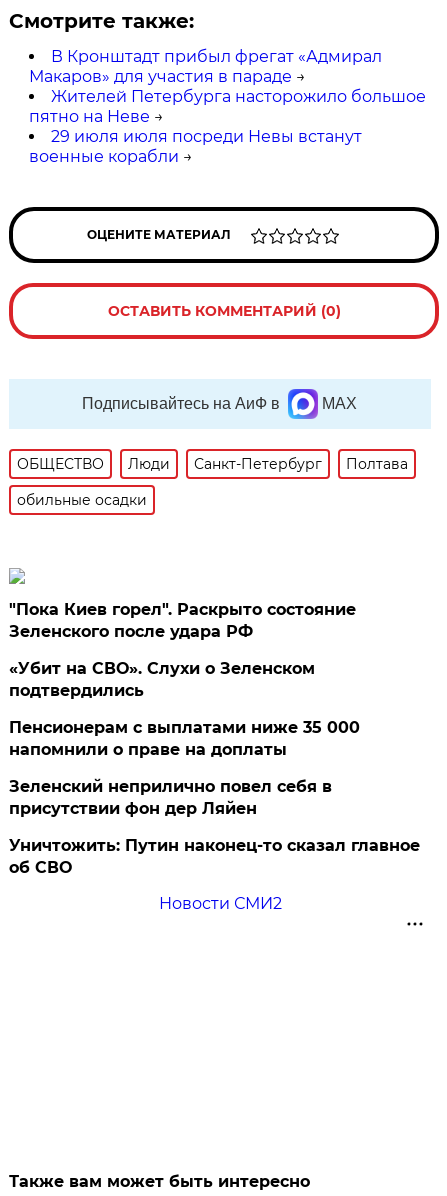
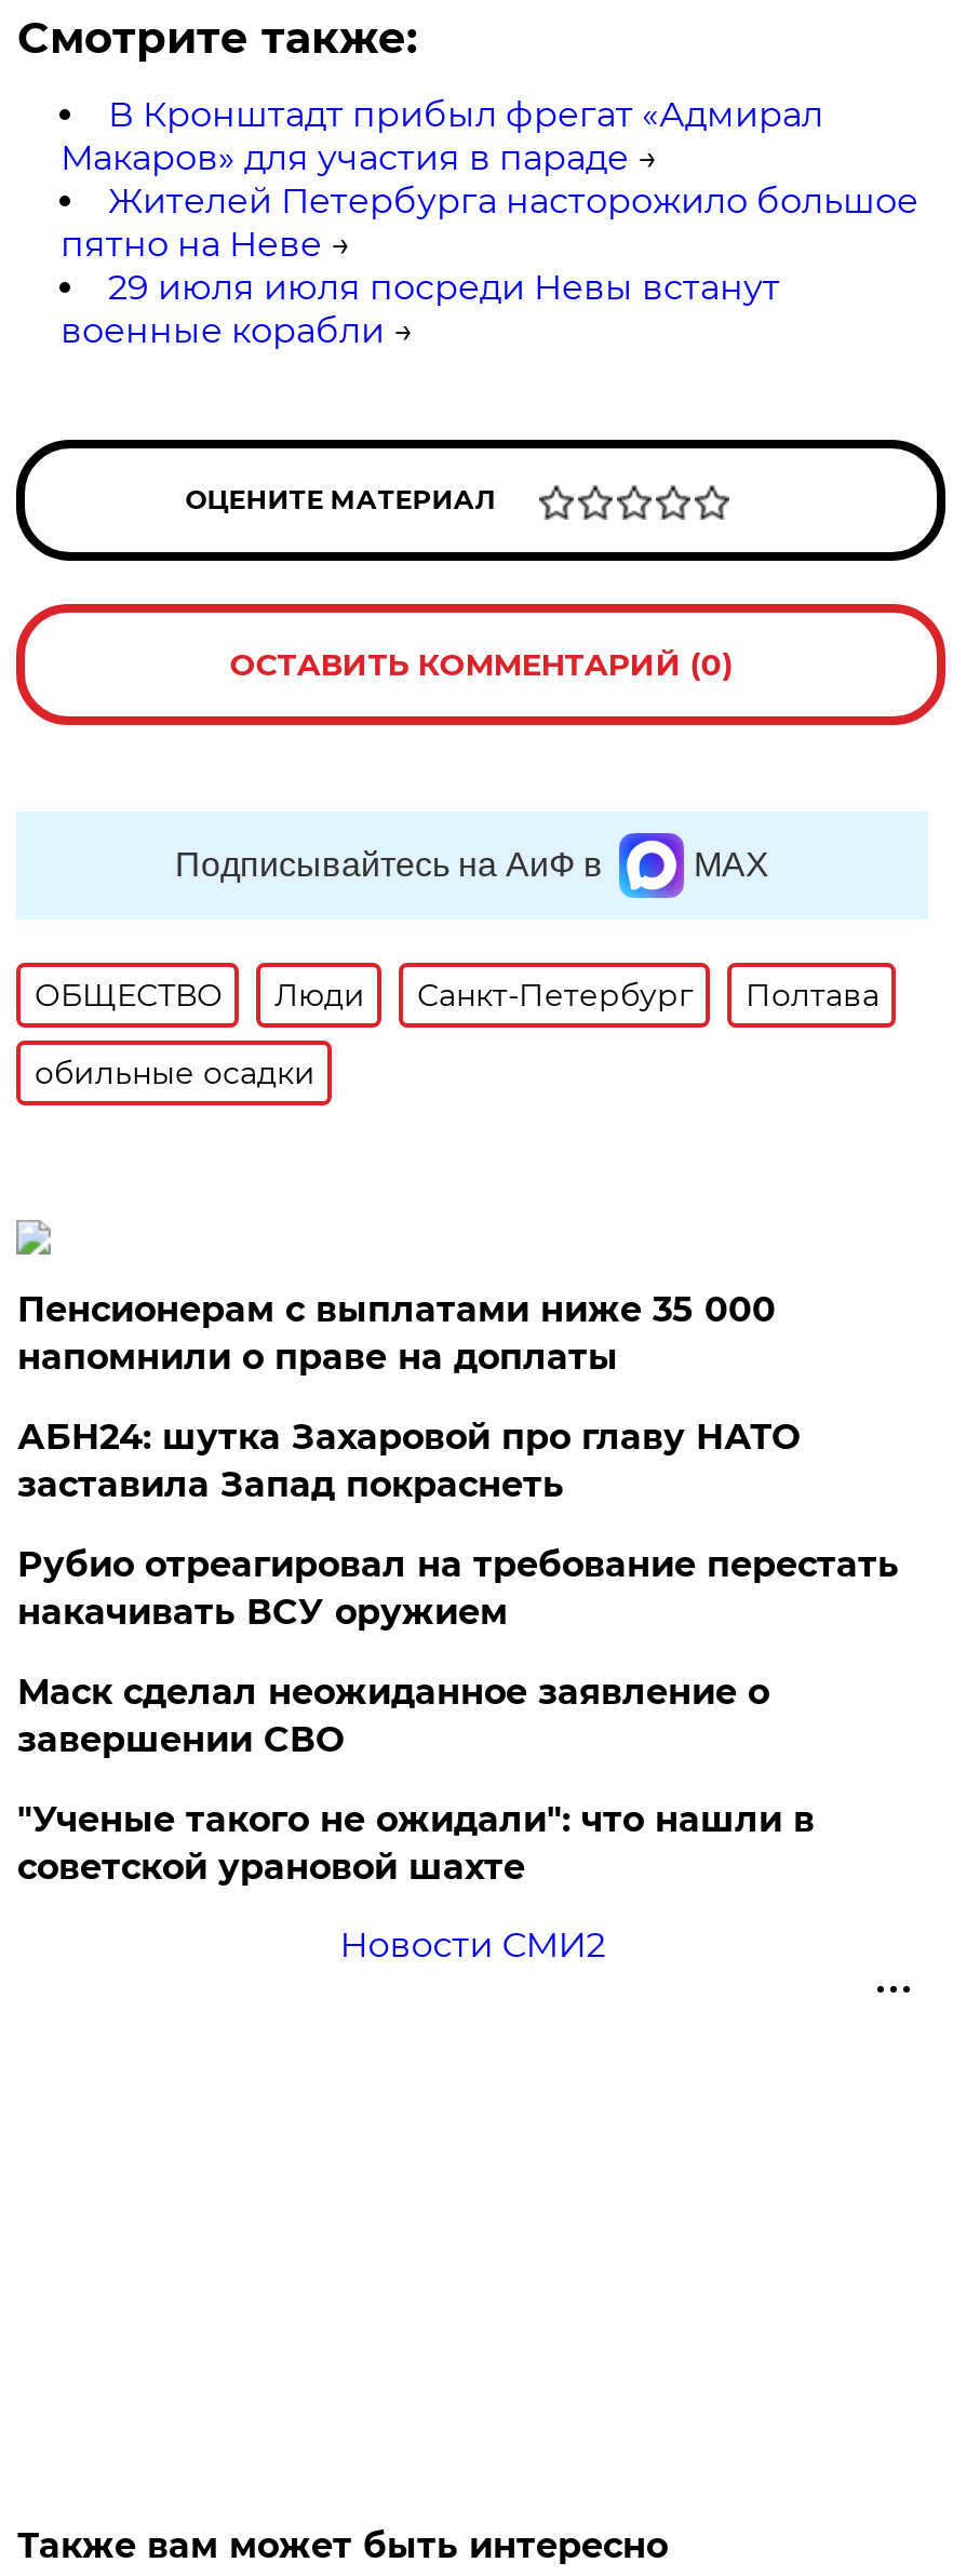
- "Пока Киев горел". Раскрыто состояние
- Зеленского после удара РФ
- «Убит на СВО». Слухи о Зеленском
- подтвердились

moved up: Пенсионерам с выплатами ниже 35 000 | напомнили о праве на доплаты

- Зеленский неприлично повел cебя в
- присутствии фон дер Ляйен
- Уничтожить: Путин наконец-то сказал главное
- об СВО
+ АБН24: шутка Захаровой про главу НАТО
+ заставила Запад покраснеть
+ Рубио отреагировал на требование перестать
+ накачивать ВСУ оружием
+ Маск сделал неожиданное заявление о
+ завершении СВО
+ "Ученые такого не ожидали": что нашли в
+ советской урановой шахте
